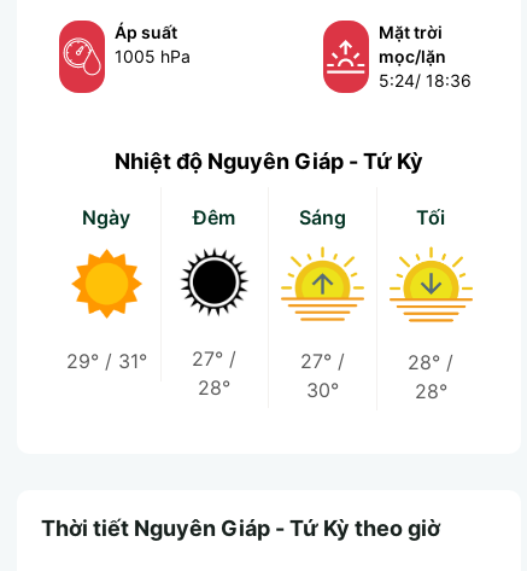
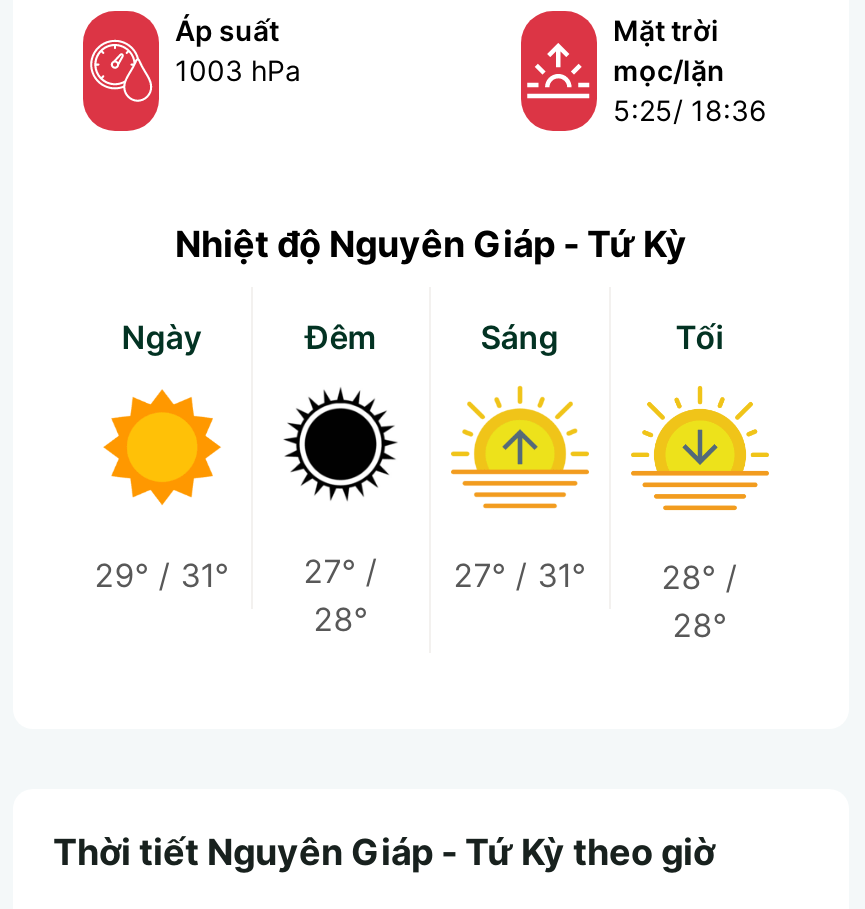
- 1005 hPa
+ 1003 hPa

- 5:24/ 18:36
+ 5:25/ 18:36

- 27° /
- 30°
+ 27° / 31°
